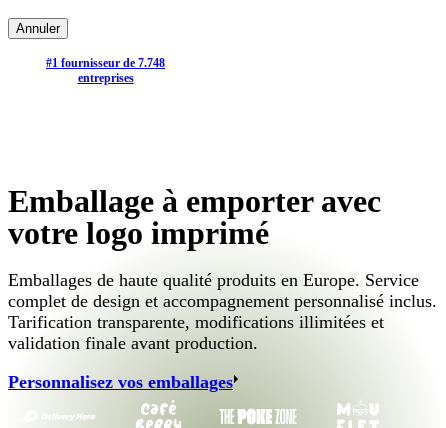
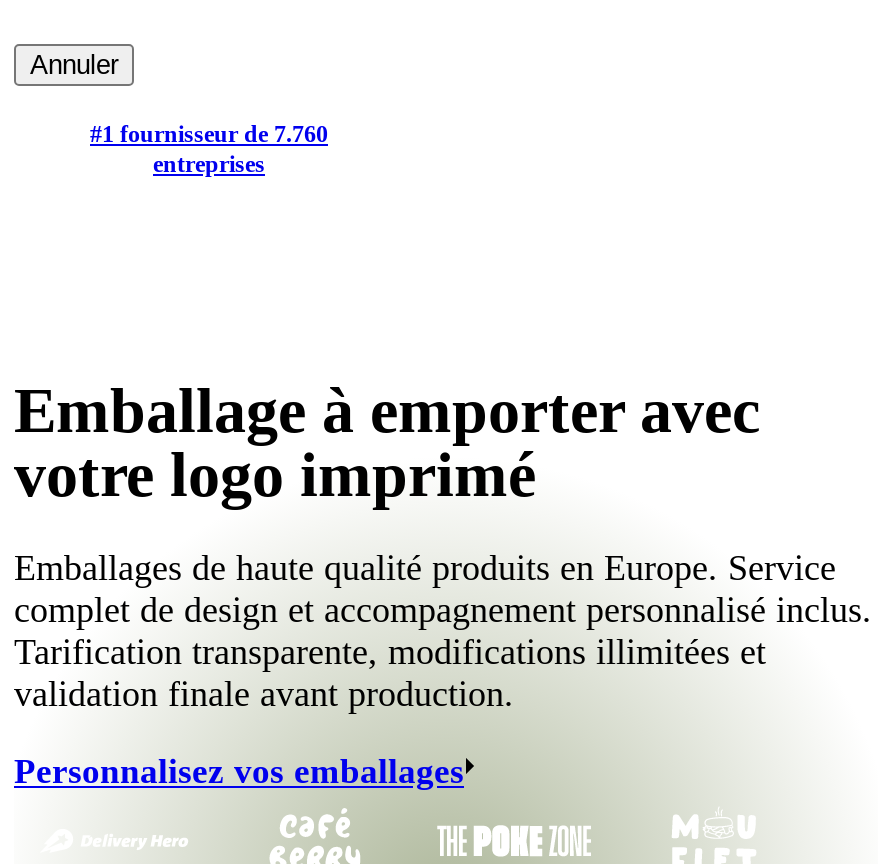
- #1 fournisseur de 7.748
+ #1 fournisseur de 7.760
